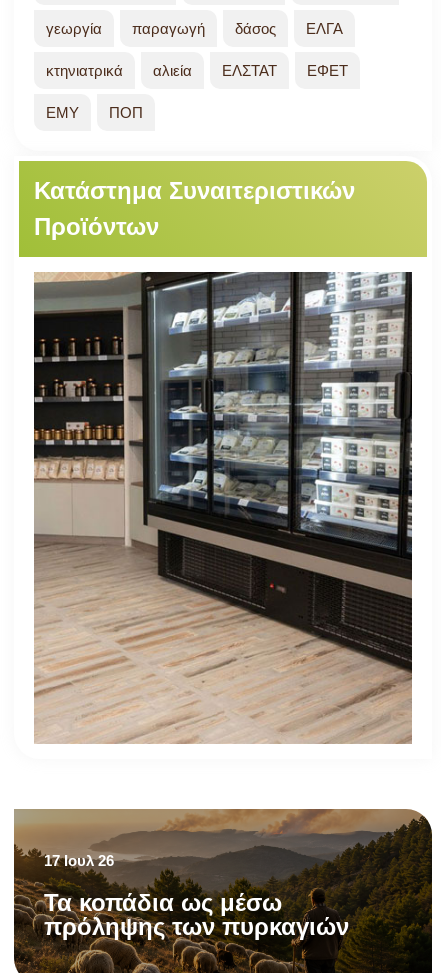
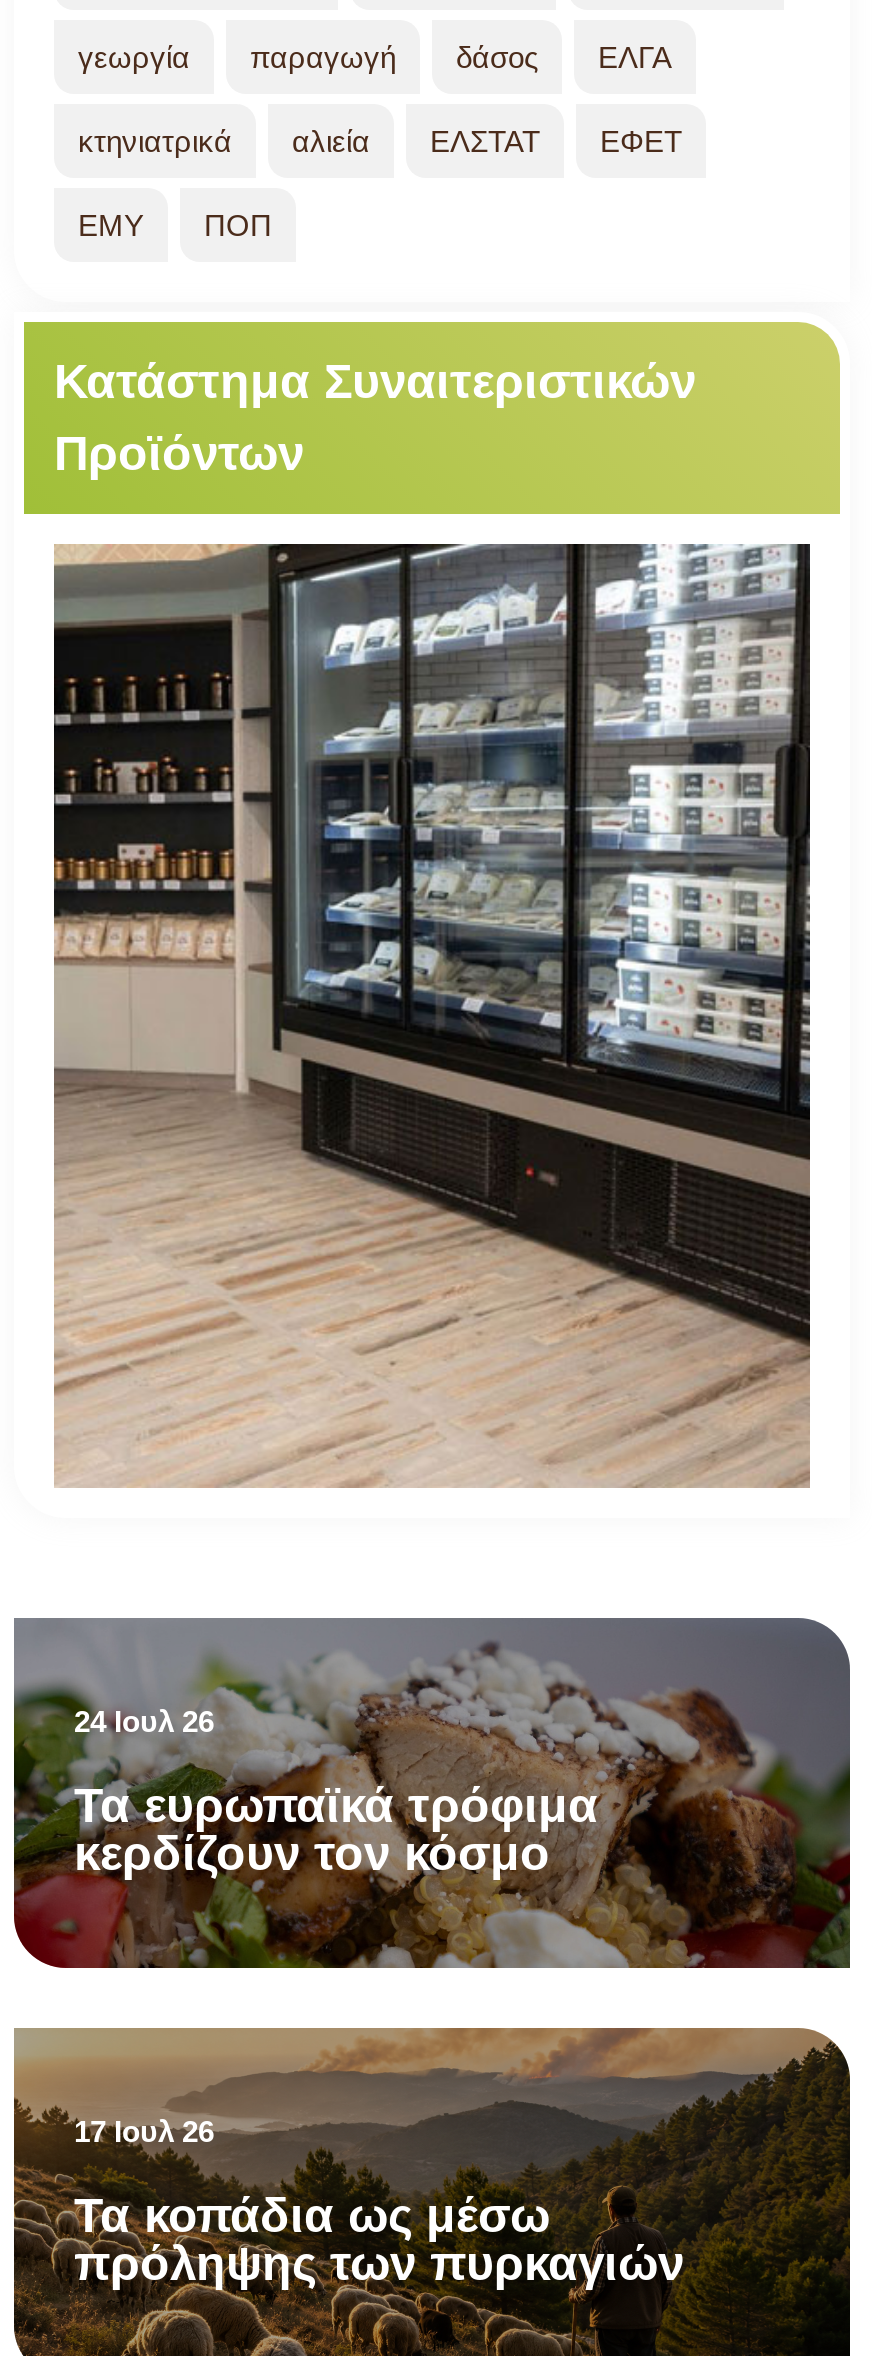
+ [image]
+ 24 Ιουλ 26
+ Τα ευρωπαϊκά τρόφιμα
+ κερδίζουν τον κόσμο
